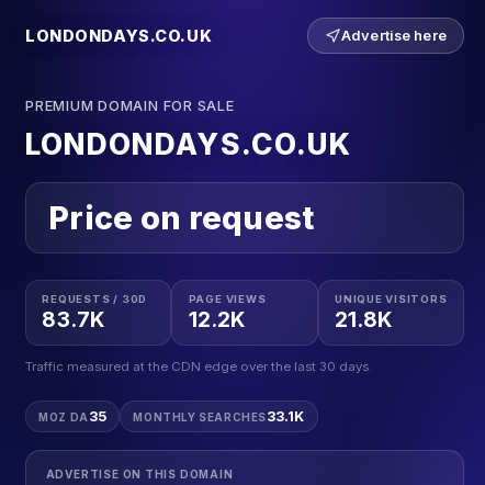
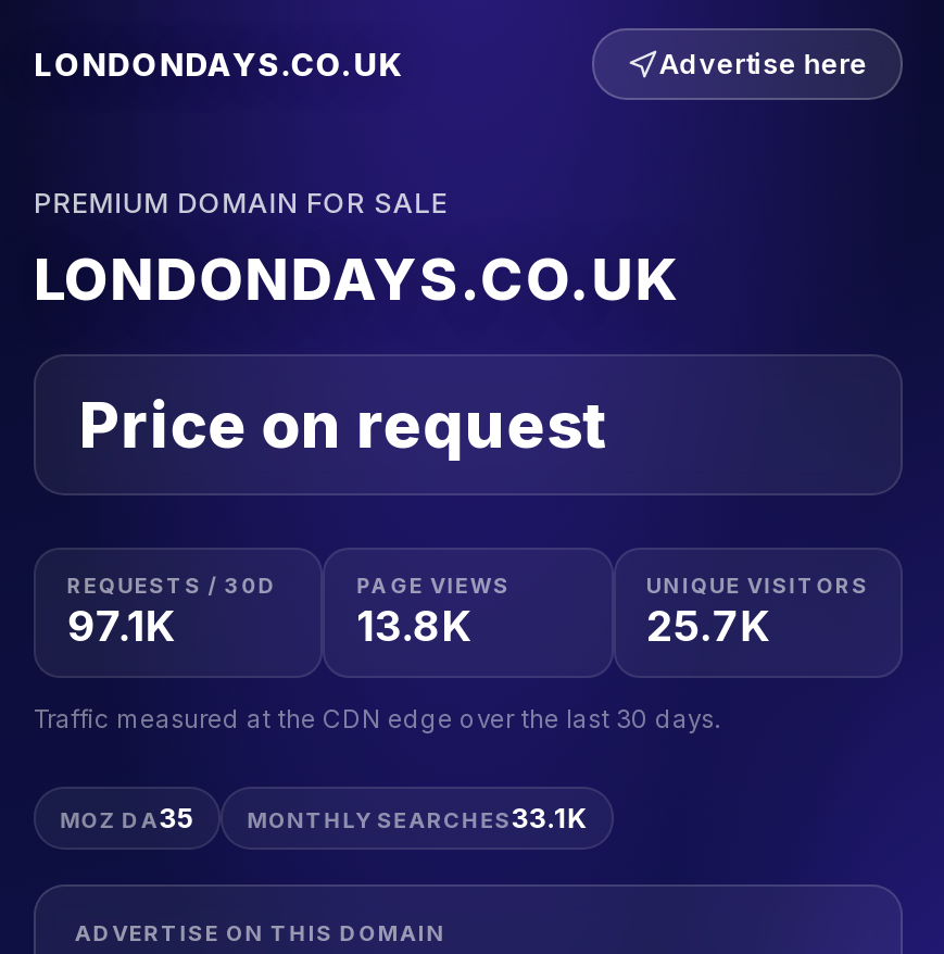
- 83.7K
+ 97.1K

- 12.2K
+ 13.8K

- 21.8K
+ 25.7K
